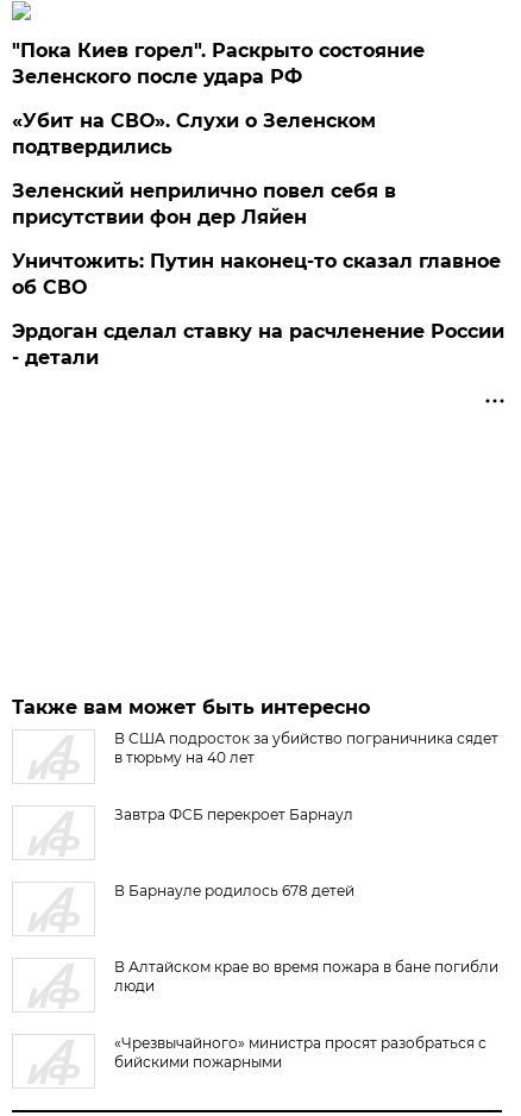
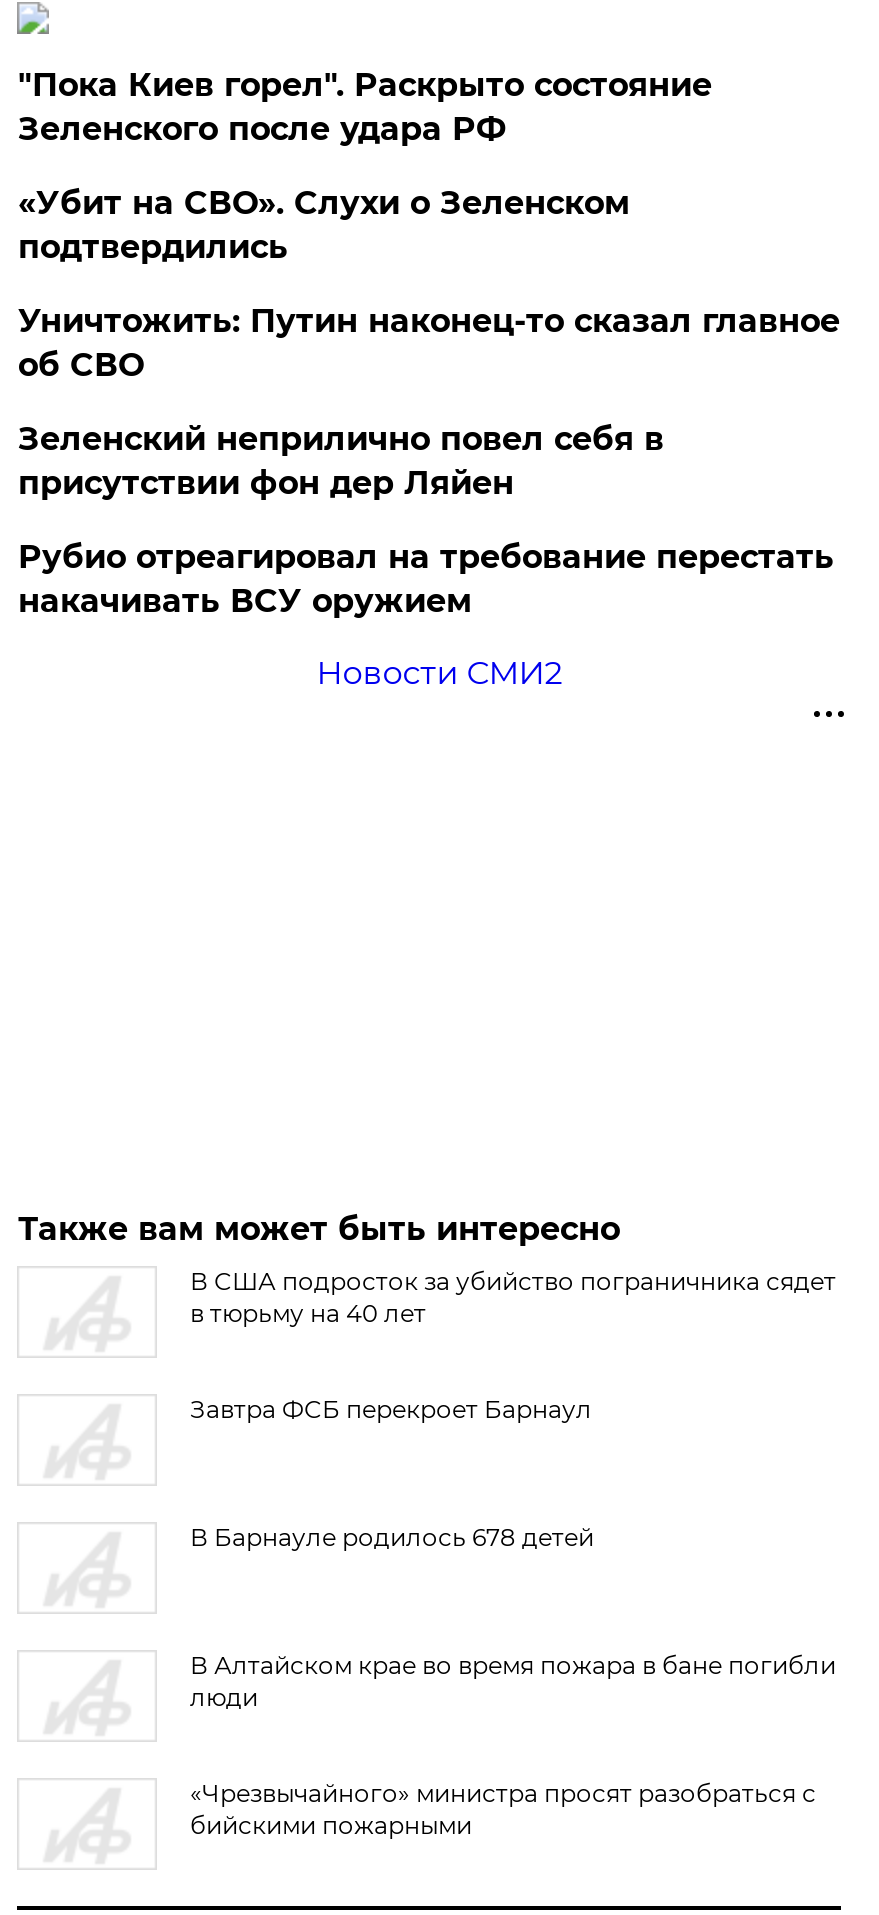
moved down: Зеленский неприлично повел cебя в | присутствии фон дер Ляйен

+ Рубио отреагировал на требование перестать
+ накачивать ВСУ оружием

moved up: Уничтожить: Путин наконец-то сказал главное | об СВО

- Эрдоган сделал ставку на расчленение России
- - детали
+ Новости СМИ2
